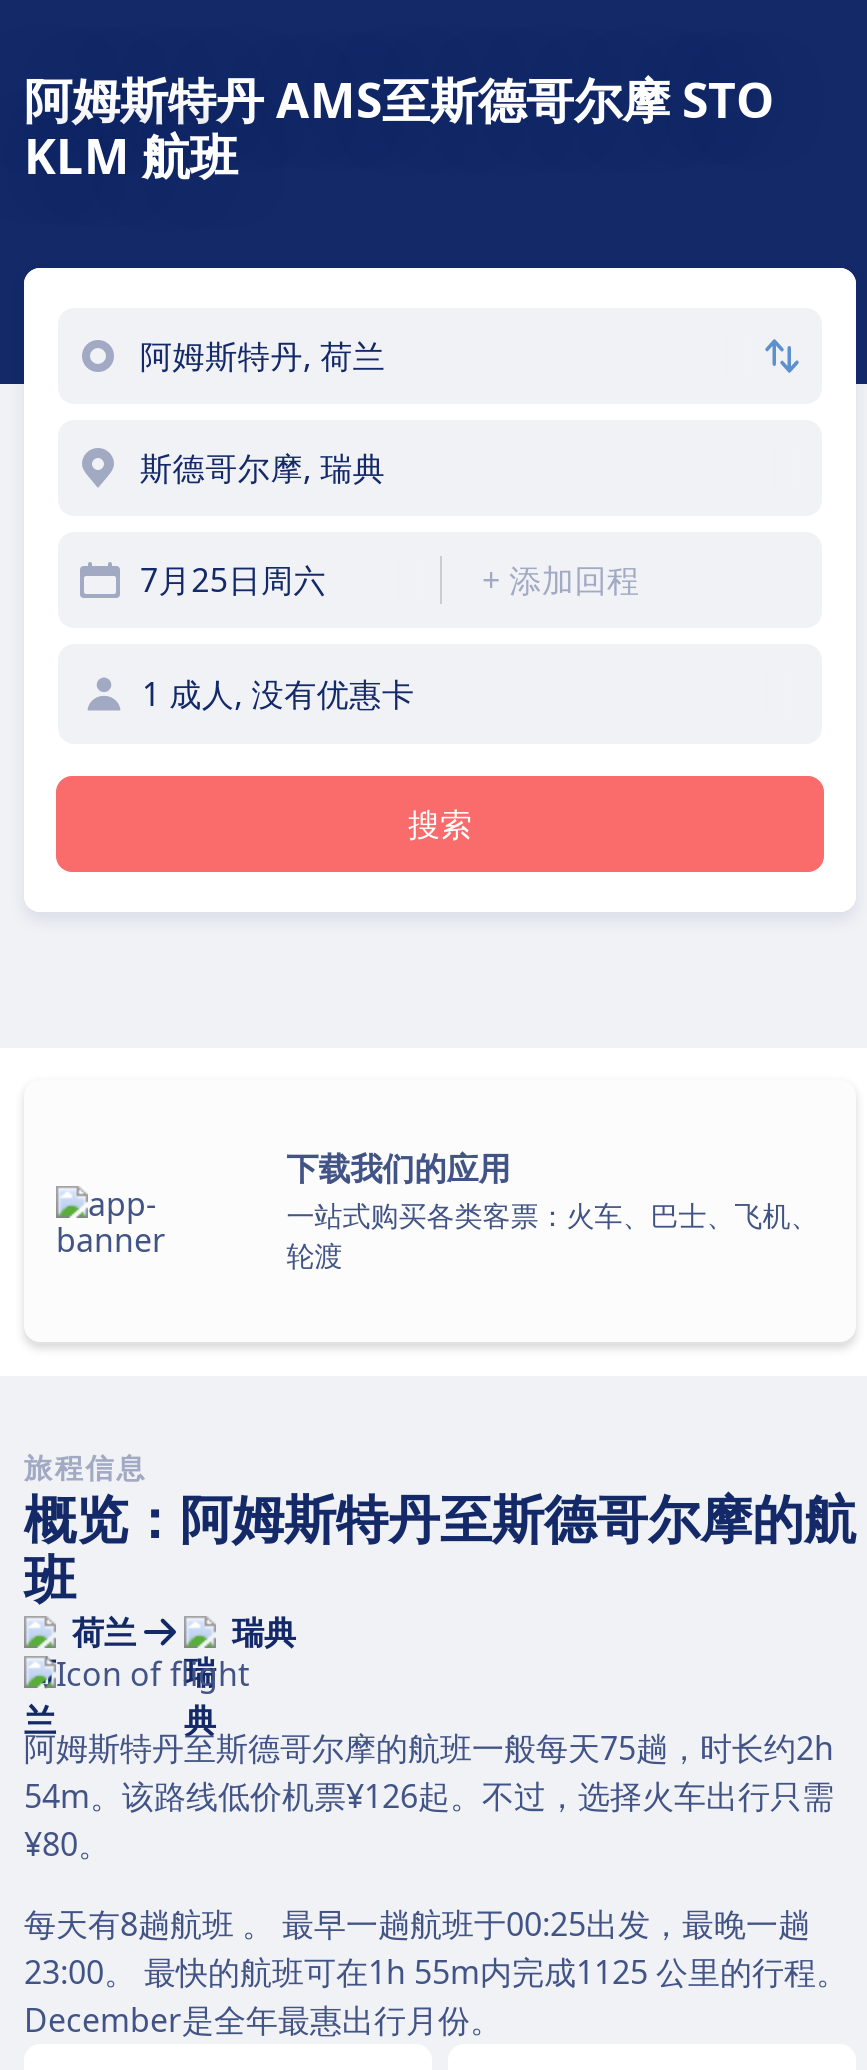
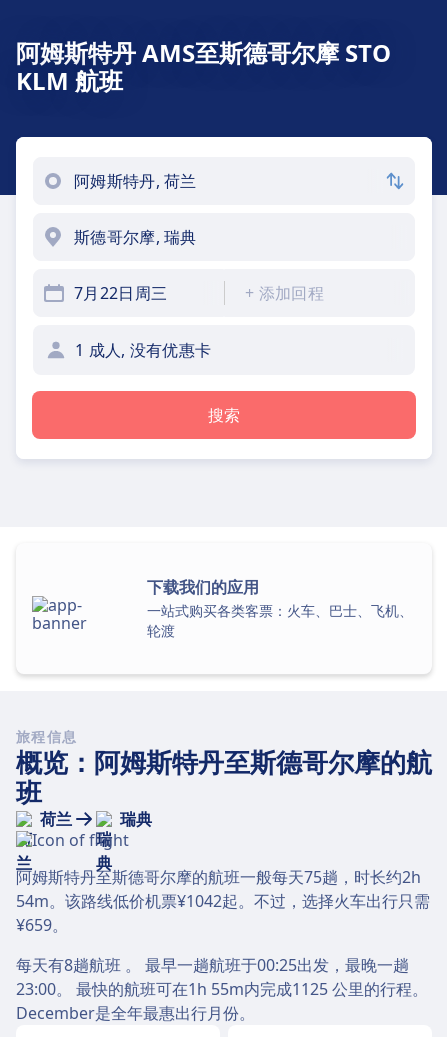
- 7月25日周六
+ 7月22日周三

- 54m。该路线低价机票¥126起。不过，选择火车出行只需
+ 54m。该路线低价机票¥1042起。不过，选择火车出行只需

- ¥80。
+ ¥659。
